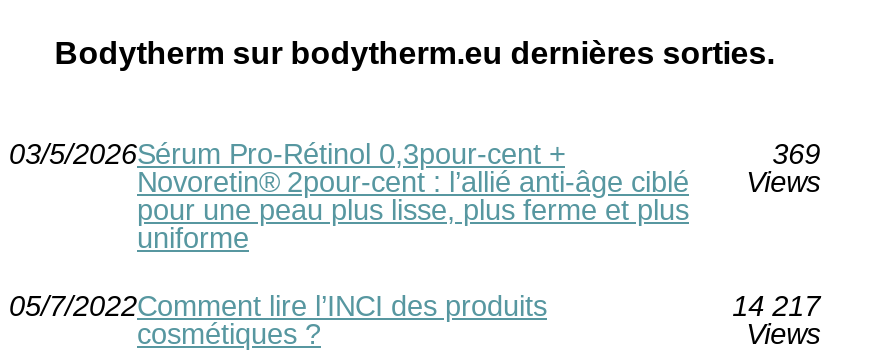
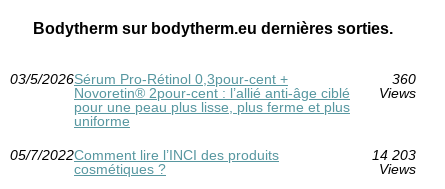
- 369
+ 360

- 14 217
+ 14 203
